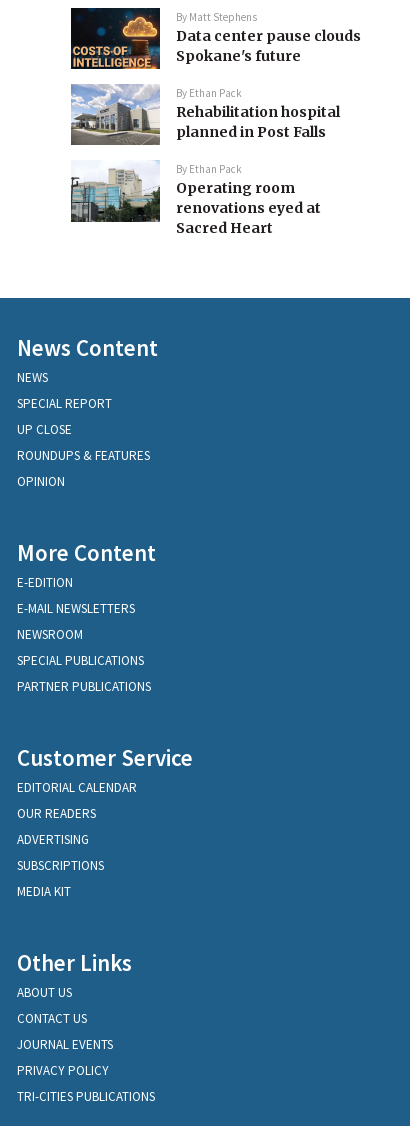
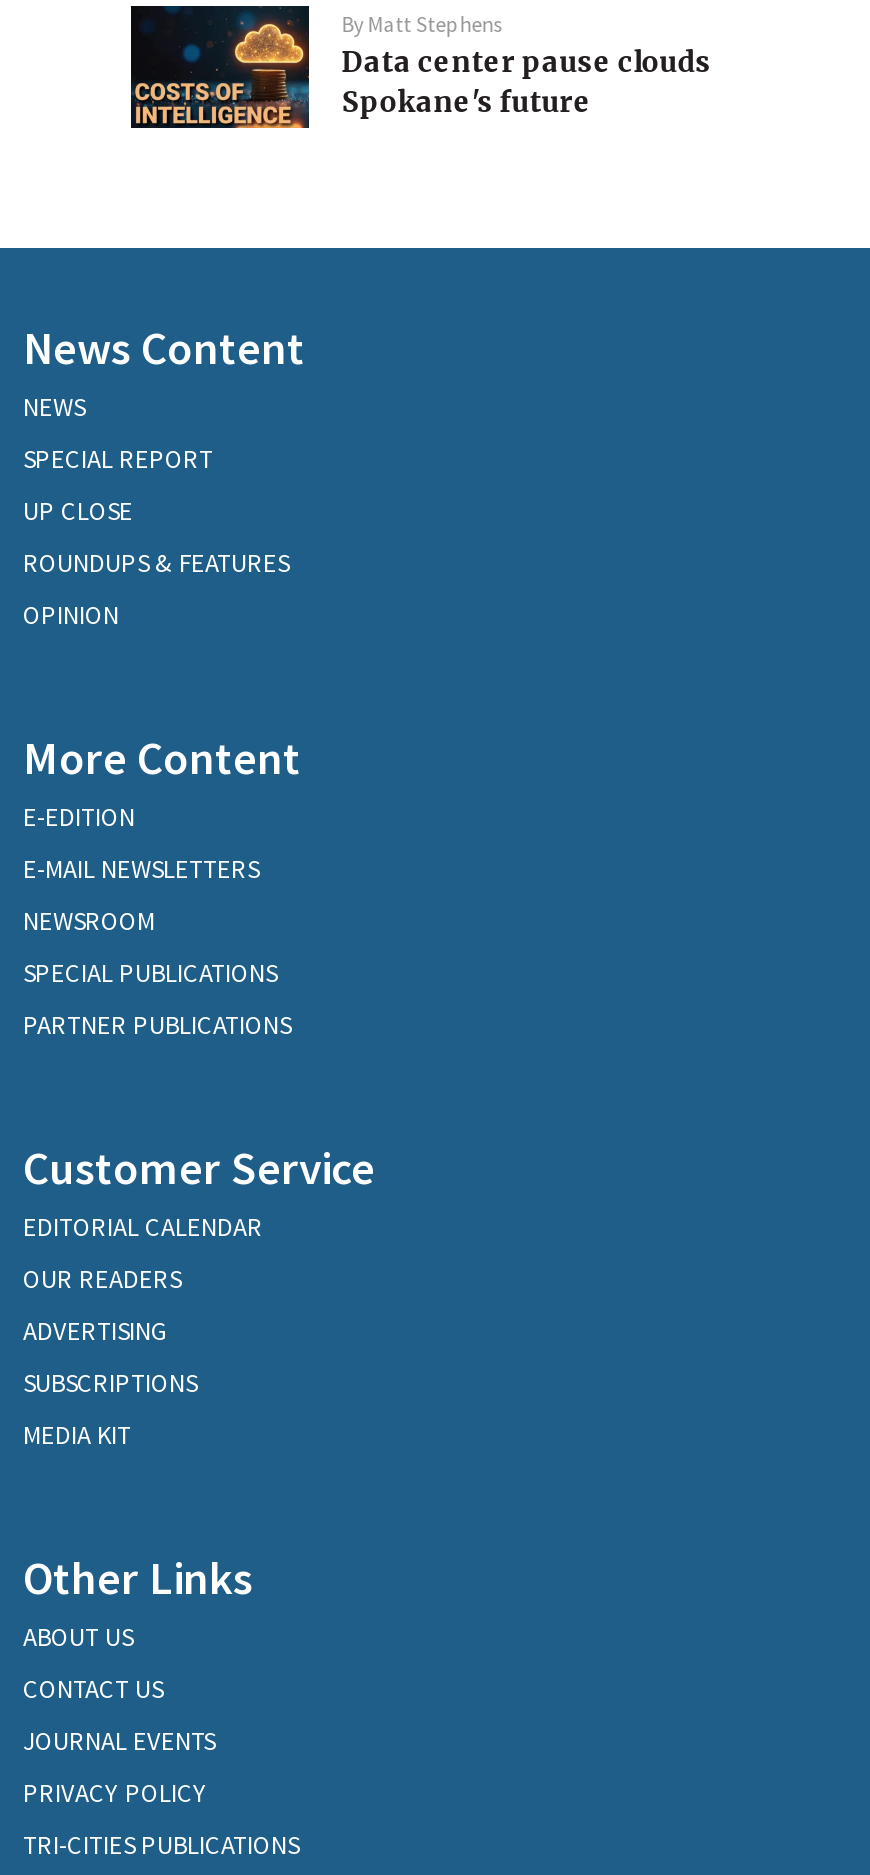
- [image]
- By Ethan Pack
- Rehabilitation hospital
- planned in Post Falls
- By Ethan Pack
- Operating room
- renovations eyed at
- Sacred Heart

- [image]
